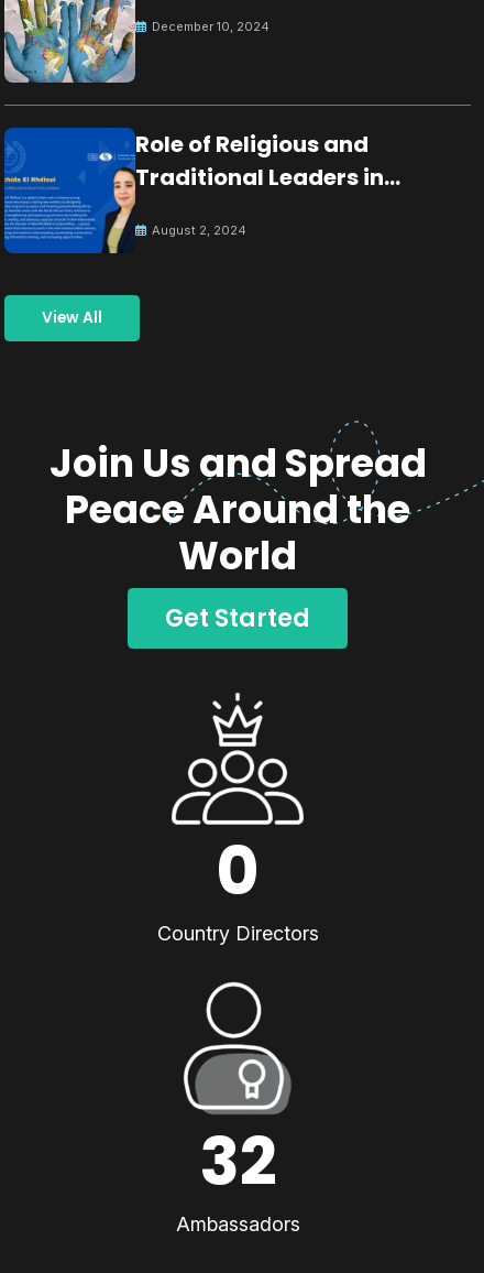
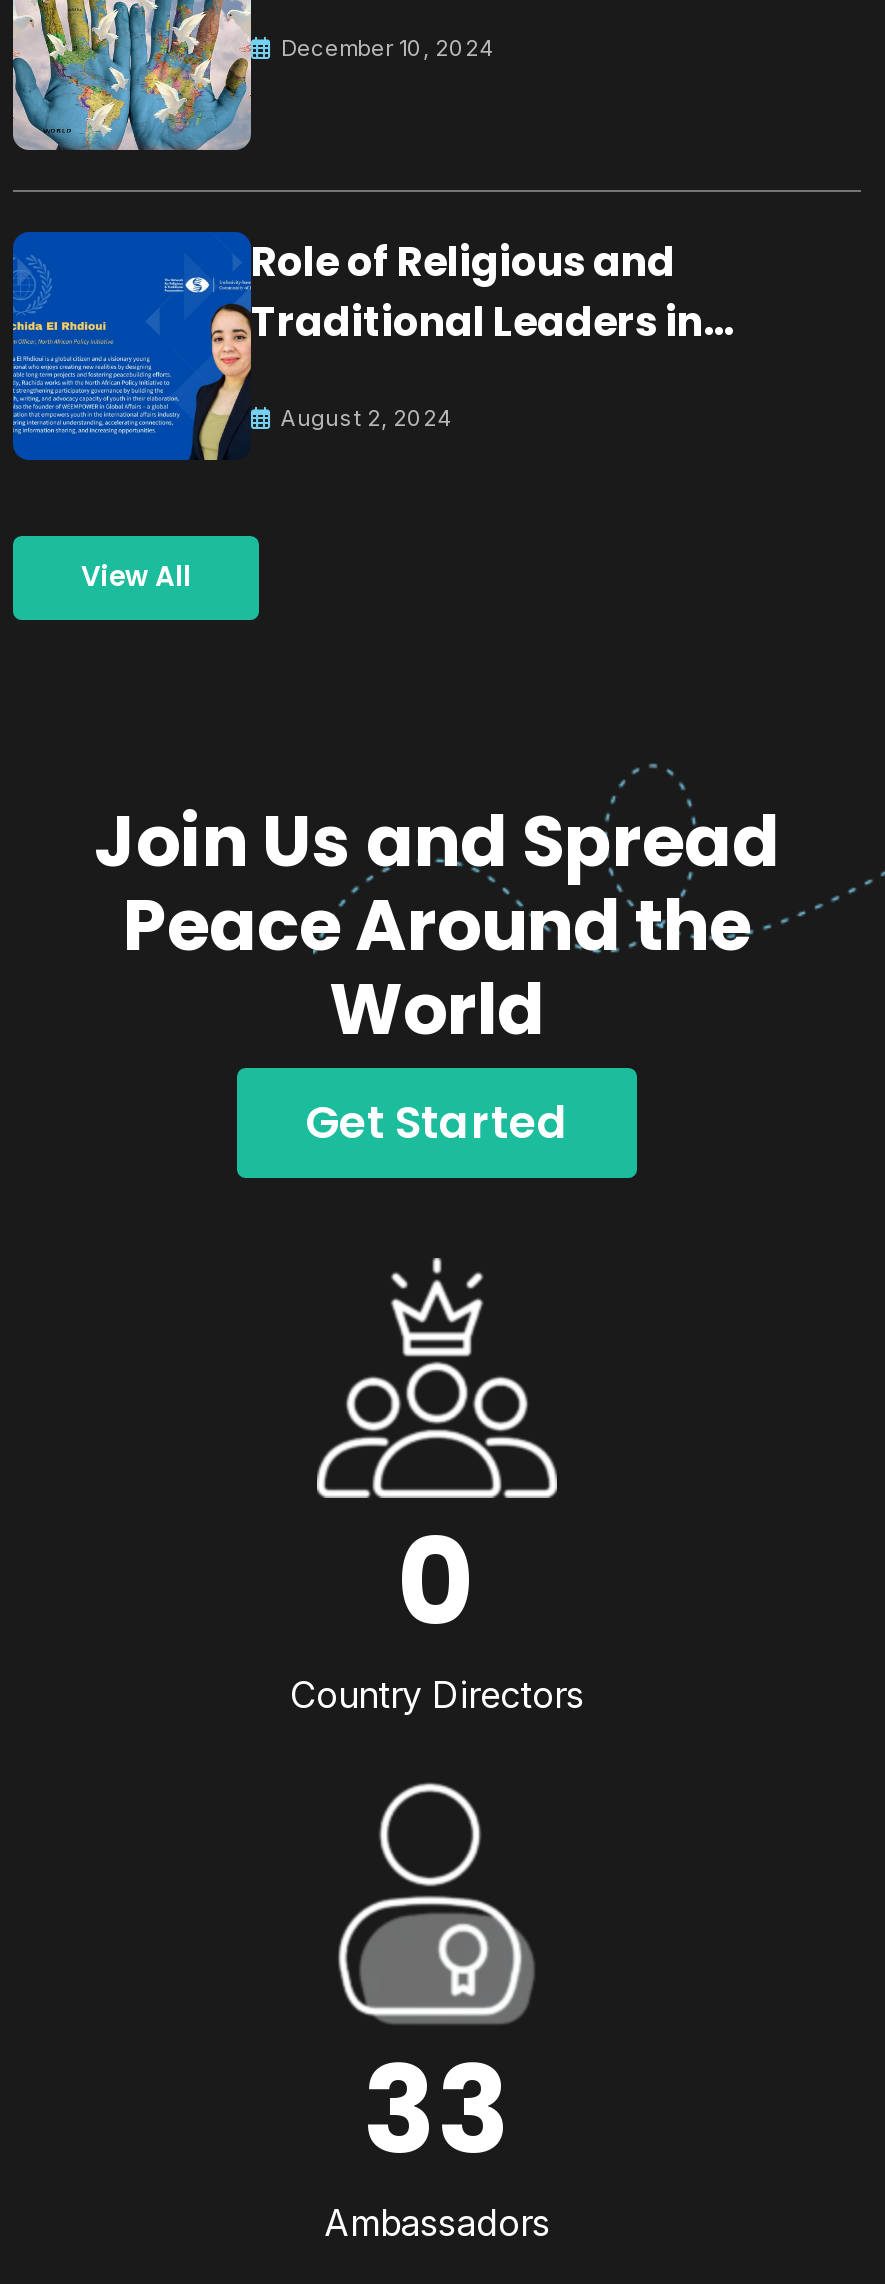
- 32
+ 33
